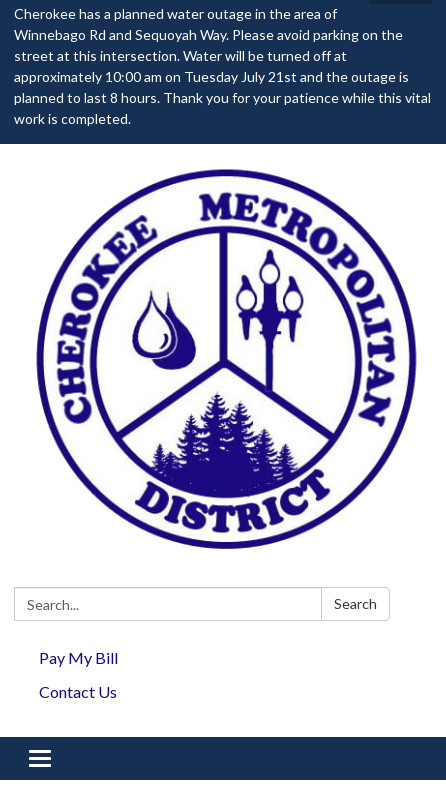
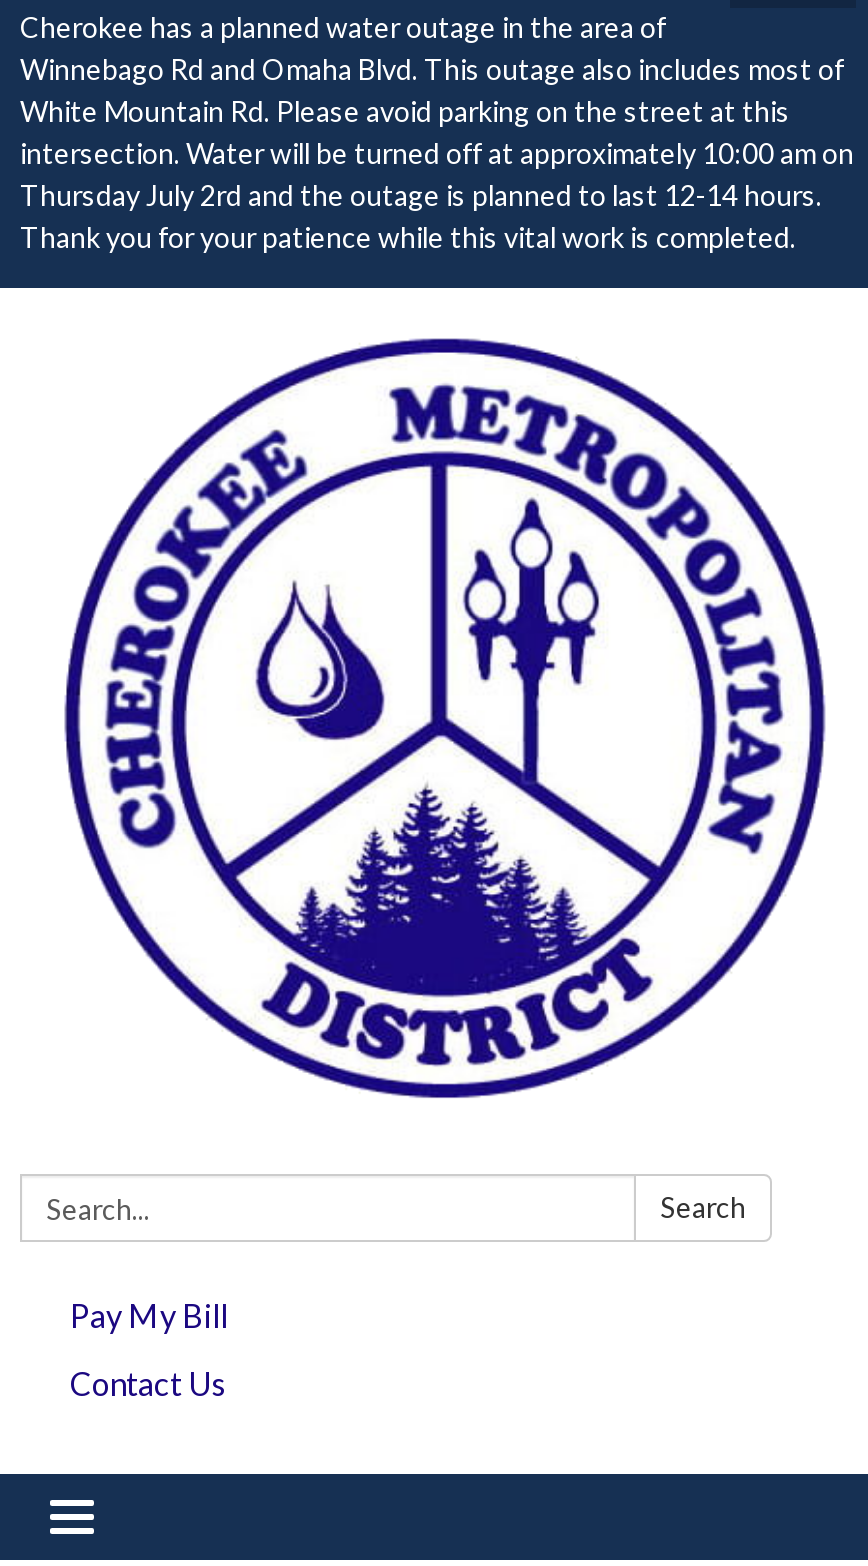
- Winnebago Rd and Sequoyah Way. Please avoid parking on the
- street at this intersection. Water will be turned off at
- approximately 10:00 am on Tuesday July 21st and the outage is
- planned to last 8 hours. Thank you for your patience while this vital
- work is completed.
+ Winnebago Rd and Omaha Blvd. This outage also includes most of
+ White Mountain Rd. Please avoid parking on the street at this
+ intersection. Water will be turned off at approximately 10:00 am on
+ Thursday July 2rd and the outage is planned to last 12-14 hours.
+ Thank you for your patience while this vital work is completed.
